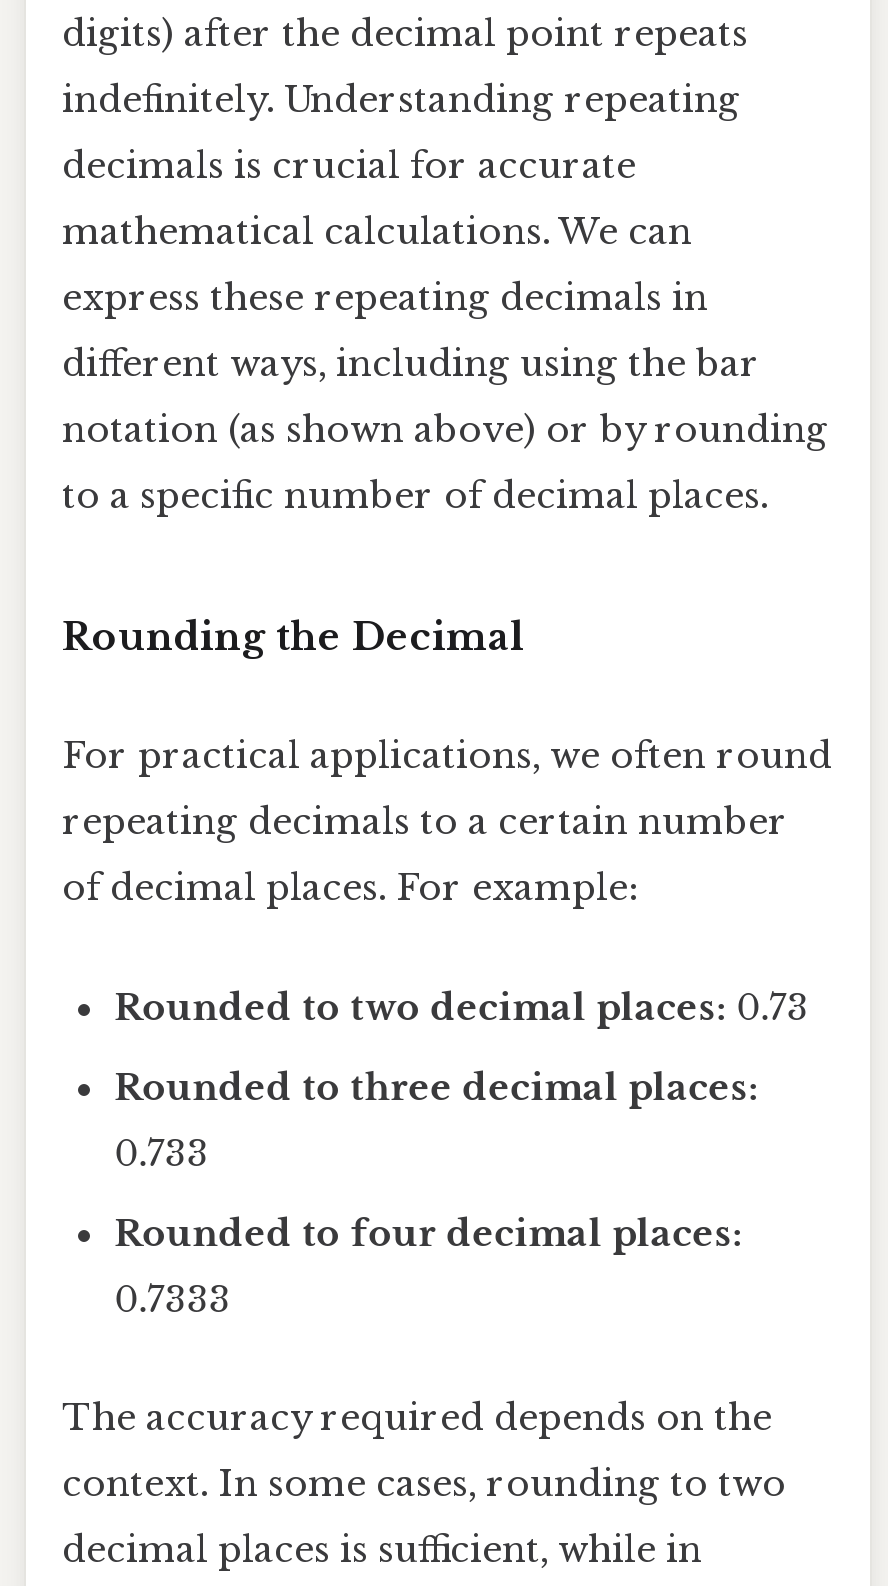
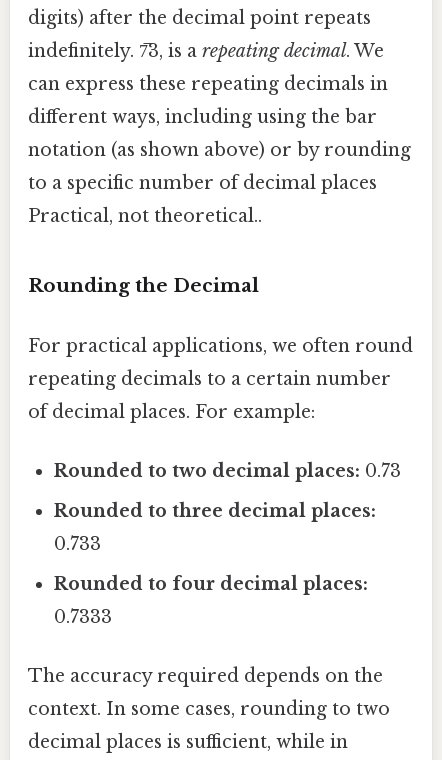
- indefinitely. Understanding repeating
- decimals is crucial for accurate
- mathematical calculations. We can
- express these repeating decimals in
+ indefinitely. 7̅3, is a repeating decimal. We
+ can express these repeating decimals in

moved up: different ways, including using the bar | notation (as shown above) or by rounding

- to a specific number of decimal places.
+ to a specific number of decimal places
+ Practical, not theoretical..
